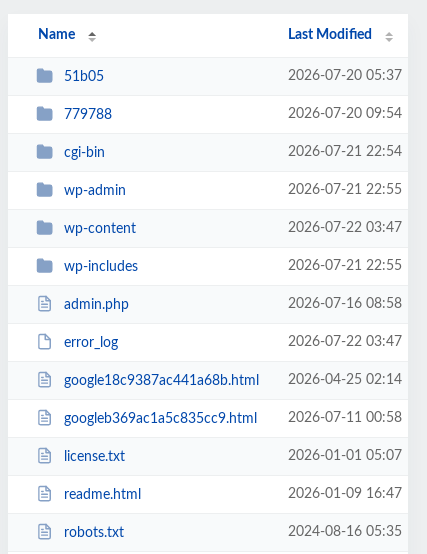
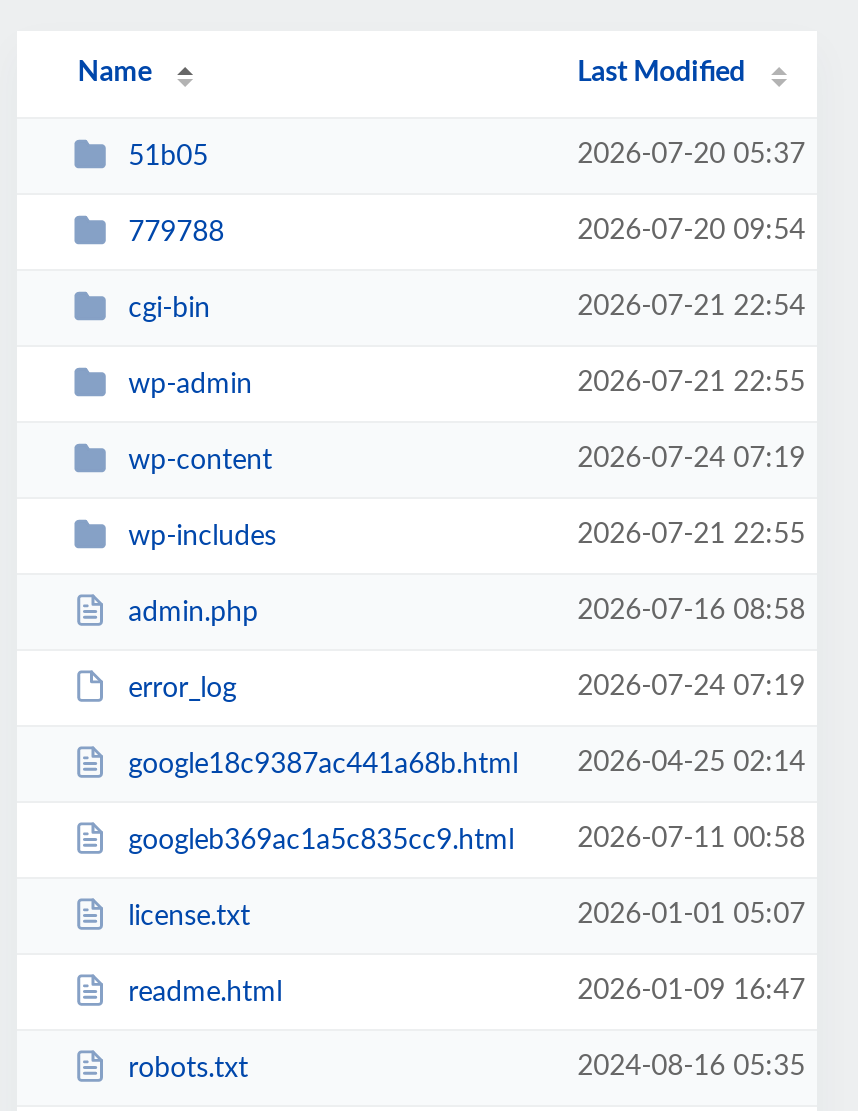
- 2026-07-22 03:47
+ 2026-07-24 07:19

- 2026-07-22 03:47
+ 2026-07-24 07:19
